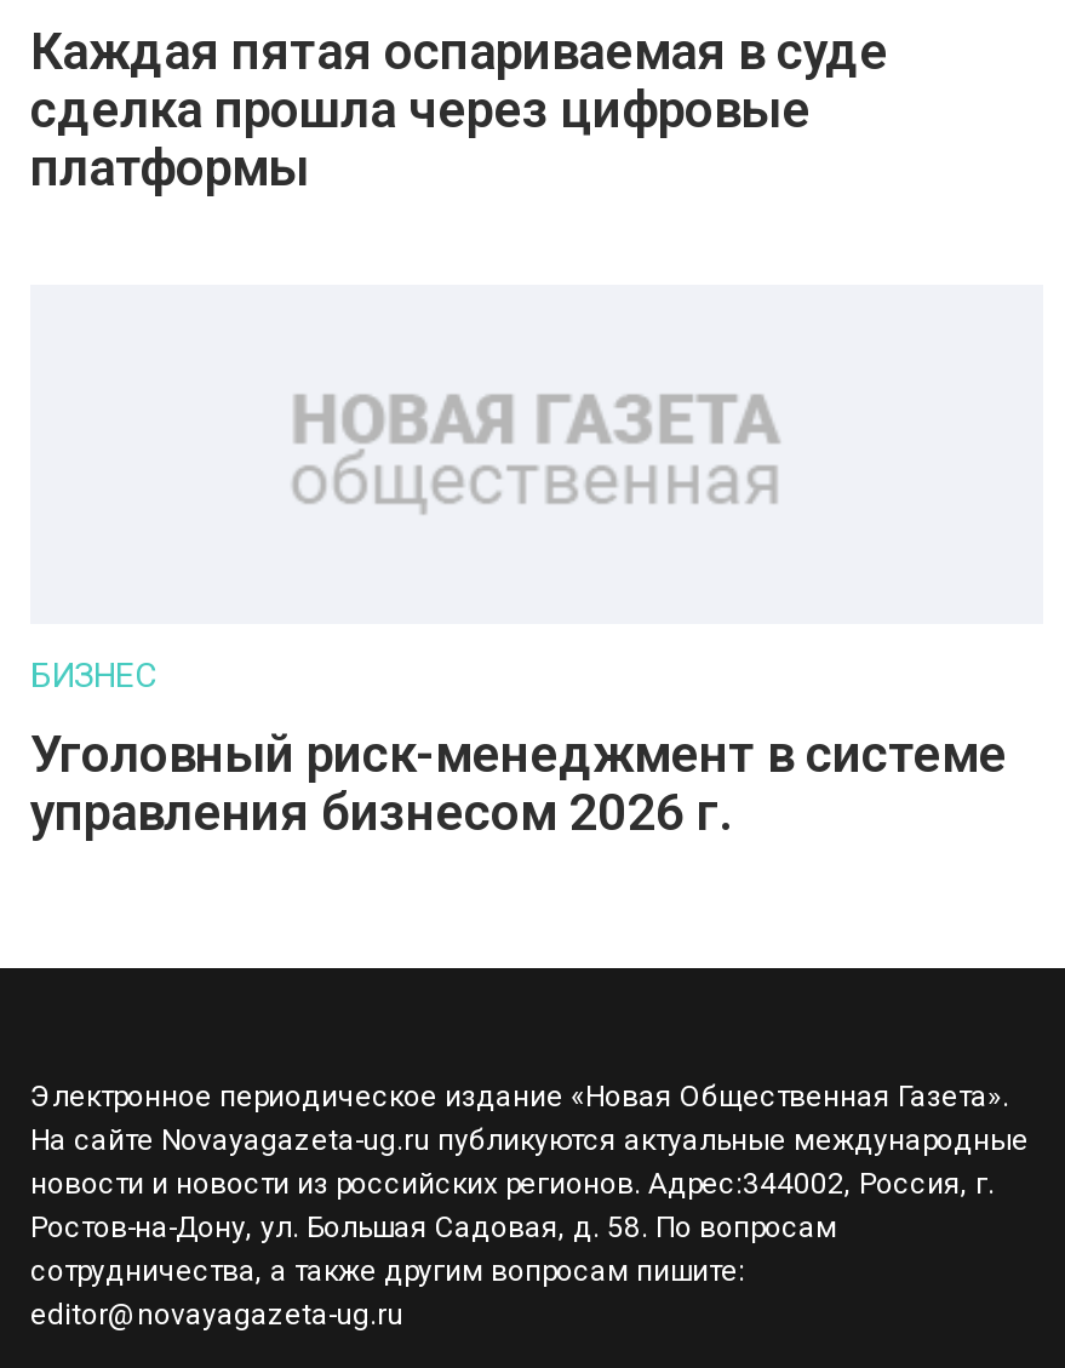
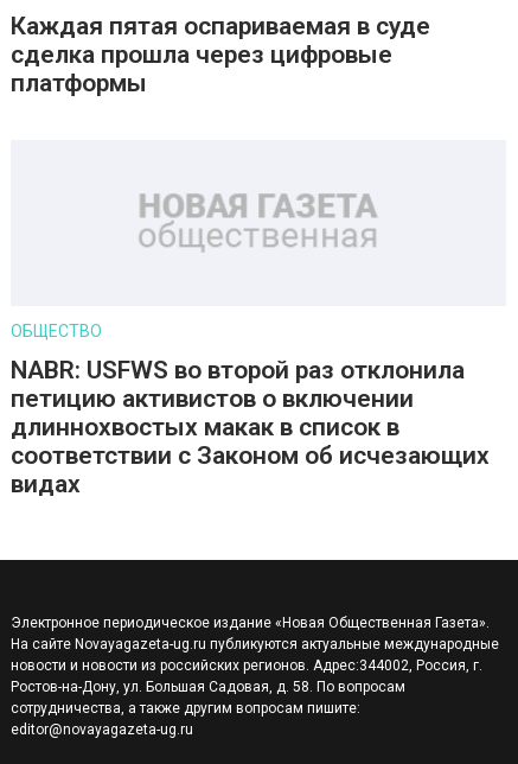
- БИЗНЕС
+ ОБЩЕСТВО

- Уголовный риск-менеджмент в системе
- управления бизнесом 2026 г.
+ NABR: USFWS во второй раз отклонила
+ петицию активистов о включении
+ длиннохвостых макак в список в
+ соответствии с Законом об исчезающих
+ видах
